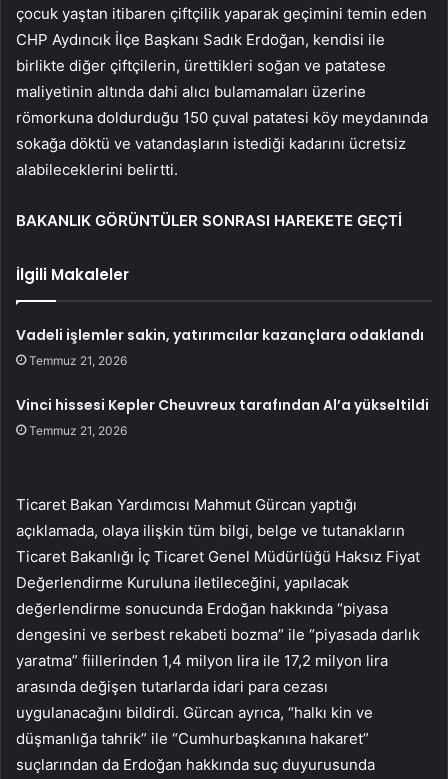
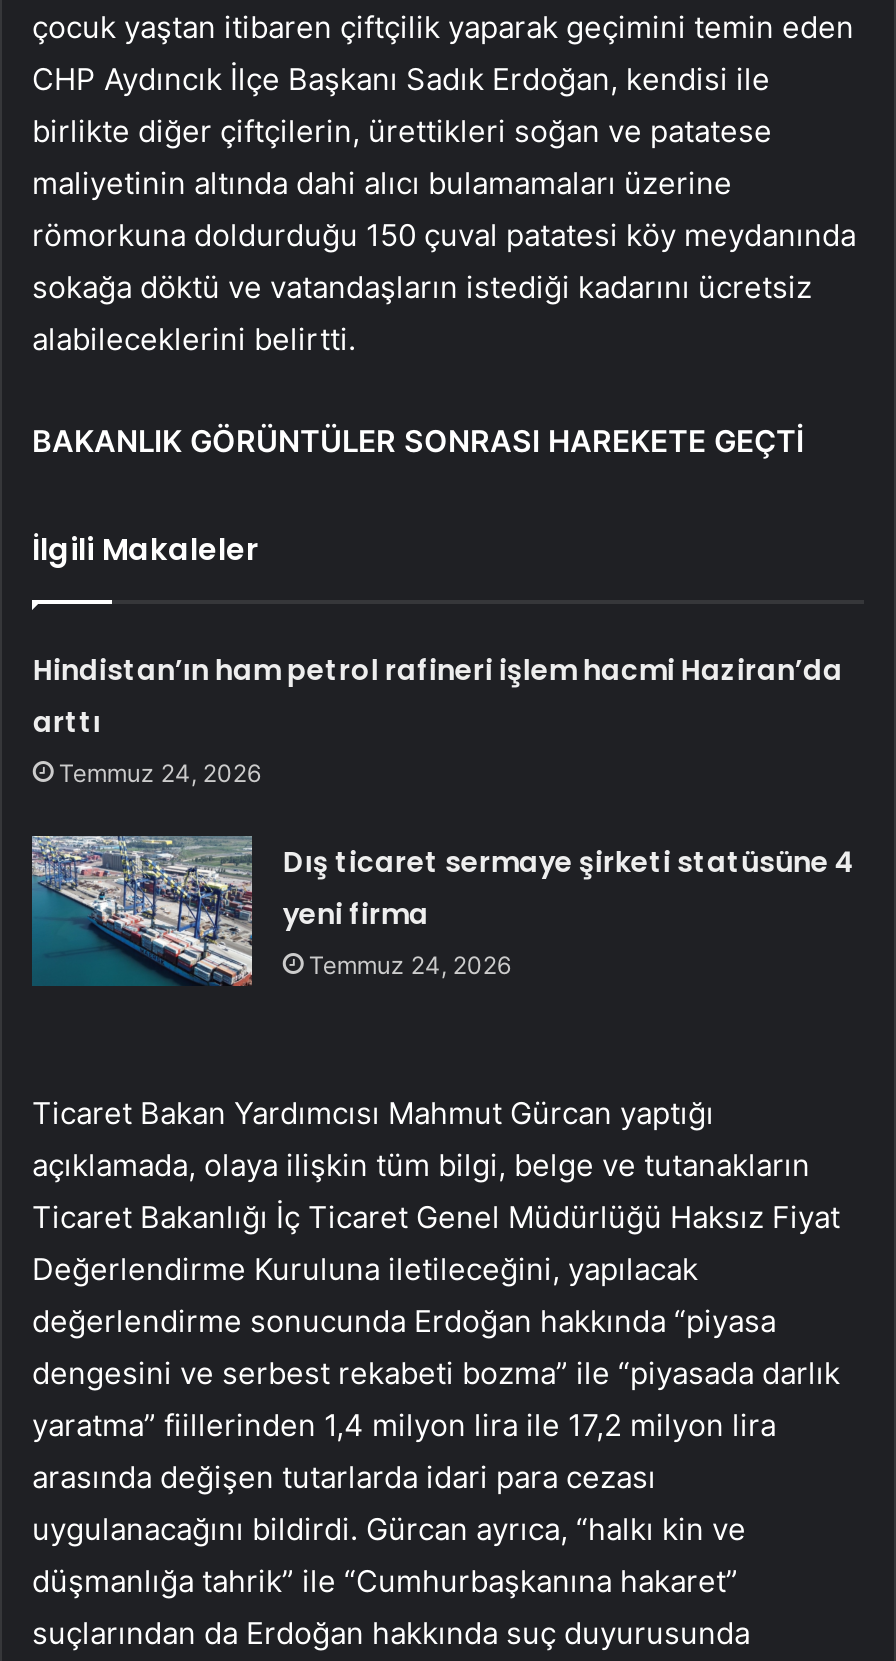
- Vadeli işlemler sakin, yatırımcılar kazançlara odaklandı
- Temmuz 21, 2026
+ Hindistan’ın ham petrol rafineri işlem hacmi Haziran’da
+ arttı
+ Temmuz 24, 2026

- Vinci hissesi Kepler Cheuvreux tarafından Al’a yükseltildi
- Temmuz 21, 2026
+ Dış ticaret sermaye şirketi statüsüne 4
+ yeni firma
+ Temmuz 24, 2026
